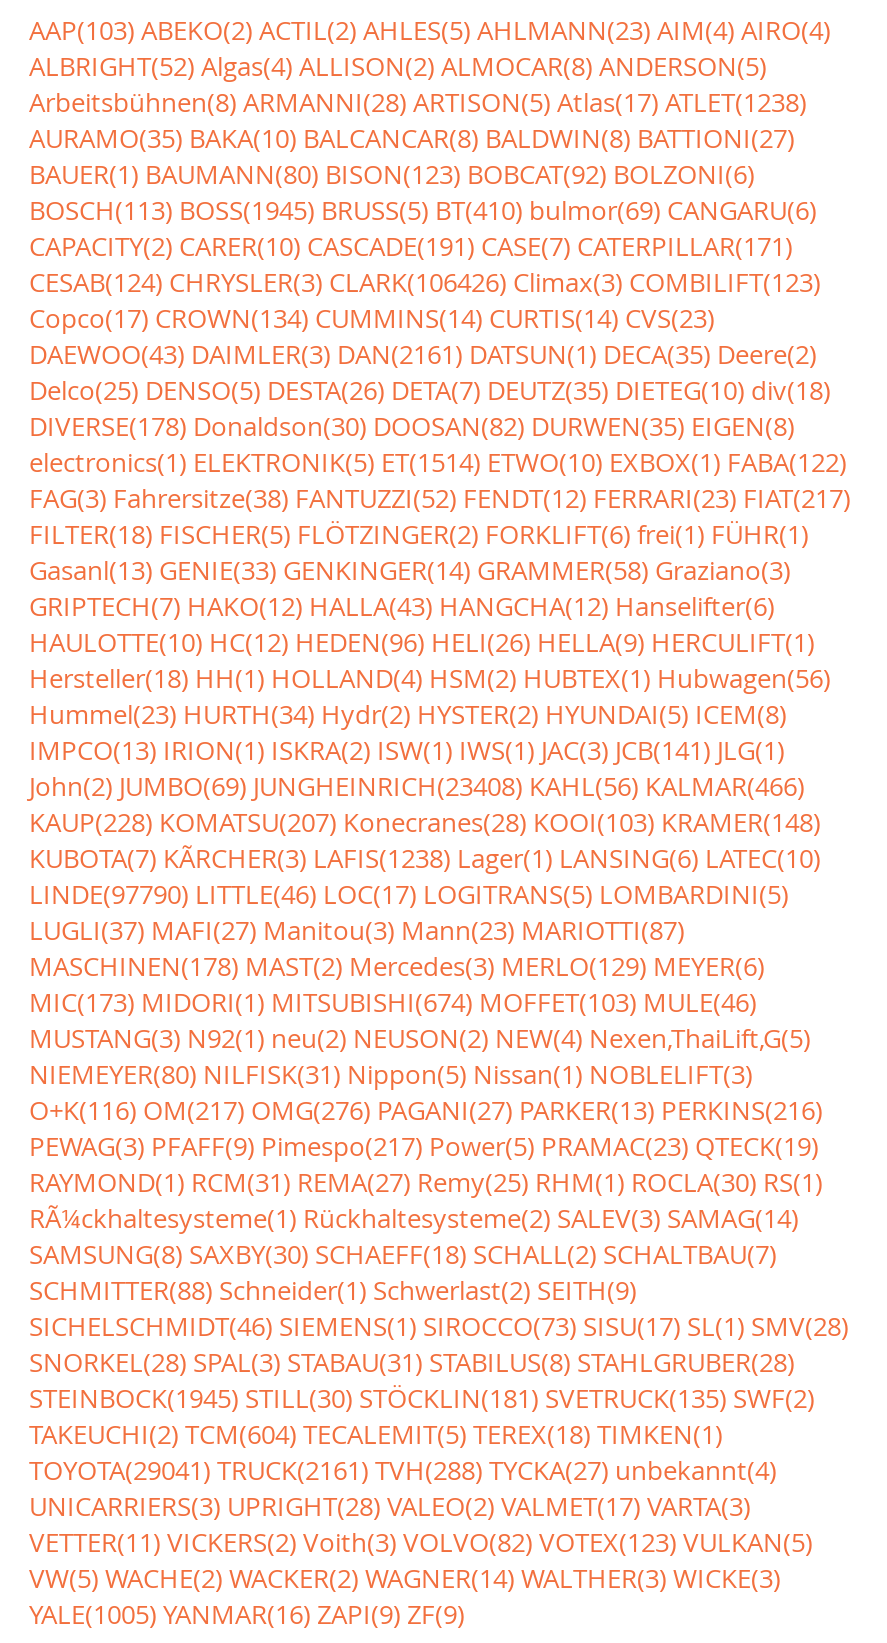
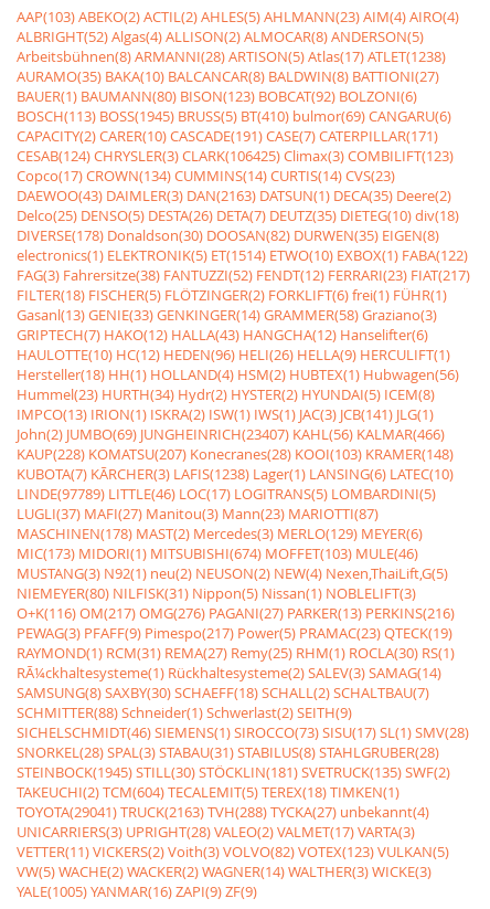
- CESAB(124) CHRYSLER(3) CLARK(106426) Climax(3) COMBILIFT(123)
+ CESAB(124) CHRYSLER(3) CLARK(106425) Climax(3) COMBILIFT(123)

- DAEWOO(43) DAIMLER(3) DAN(2161) DATSUN(1) DECA(35) Deere(2)
+ DAEWOO(43) DAIMLER(3) DAN(2163) DATSUN(1) DECA(35) Deere(2)

- John(2) JUMBO(69) JUNGHEINRICH(23408) KAHL(56) KALMAR(466)
+ John(2) JUMBO(69) JUNGHEINRICH(23407) KAHL(56) KALMAR(466)

- LINDE(97790) LITTLE(46) LOC(17) LOGITRANS(5) LOMBARDINI(5)
+ LINDE(97789) LITTLE(46) LOC(17) LOGITRANS(5) LOMBARDINI(5)

- TOYOTA(29041) TRUCK(2161) TVH(288) TYCKA(27) unbekannt(4)
+ TOYOTA(29041) TRUCK(2163) TVH(288) TYCKA(27) unbekannt(4)
